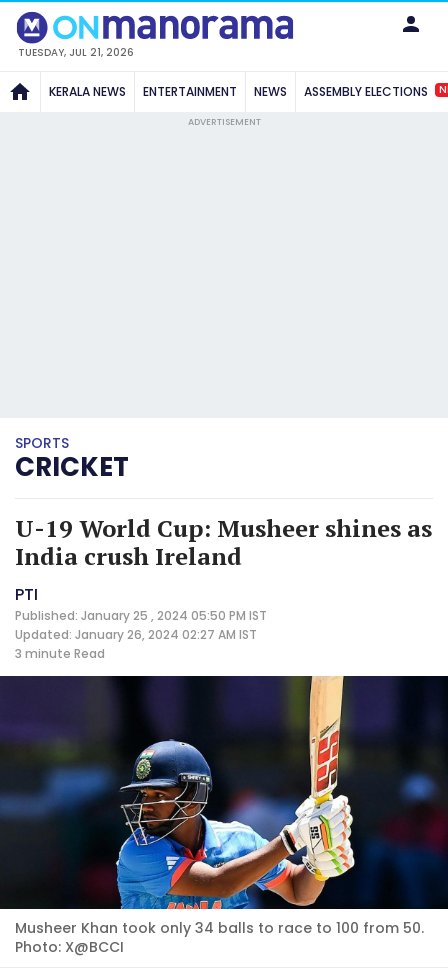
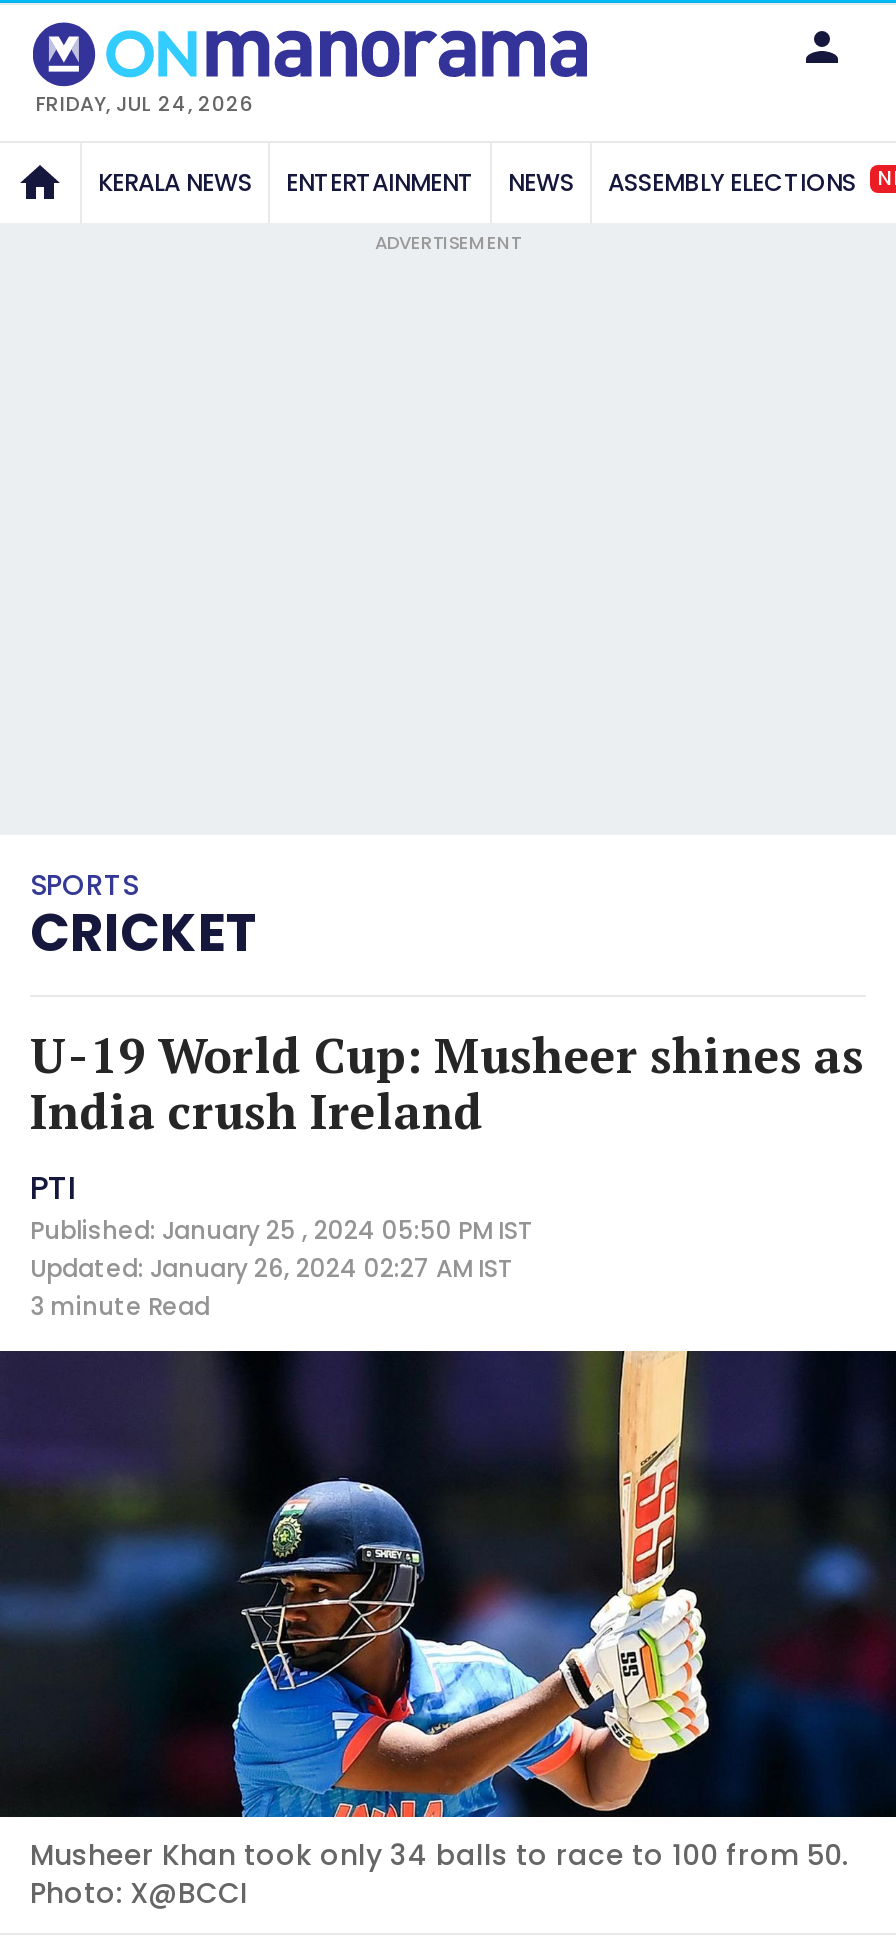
- TUESDAY, JUL 21, 2026
+ FRIDAY, JUL 24, 2026
